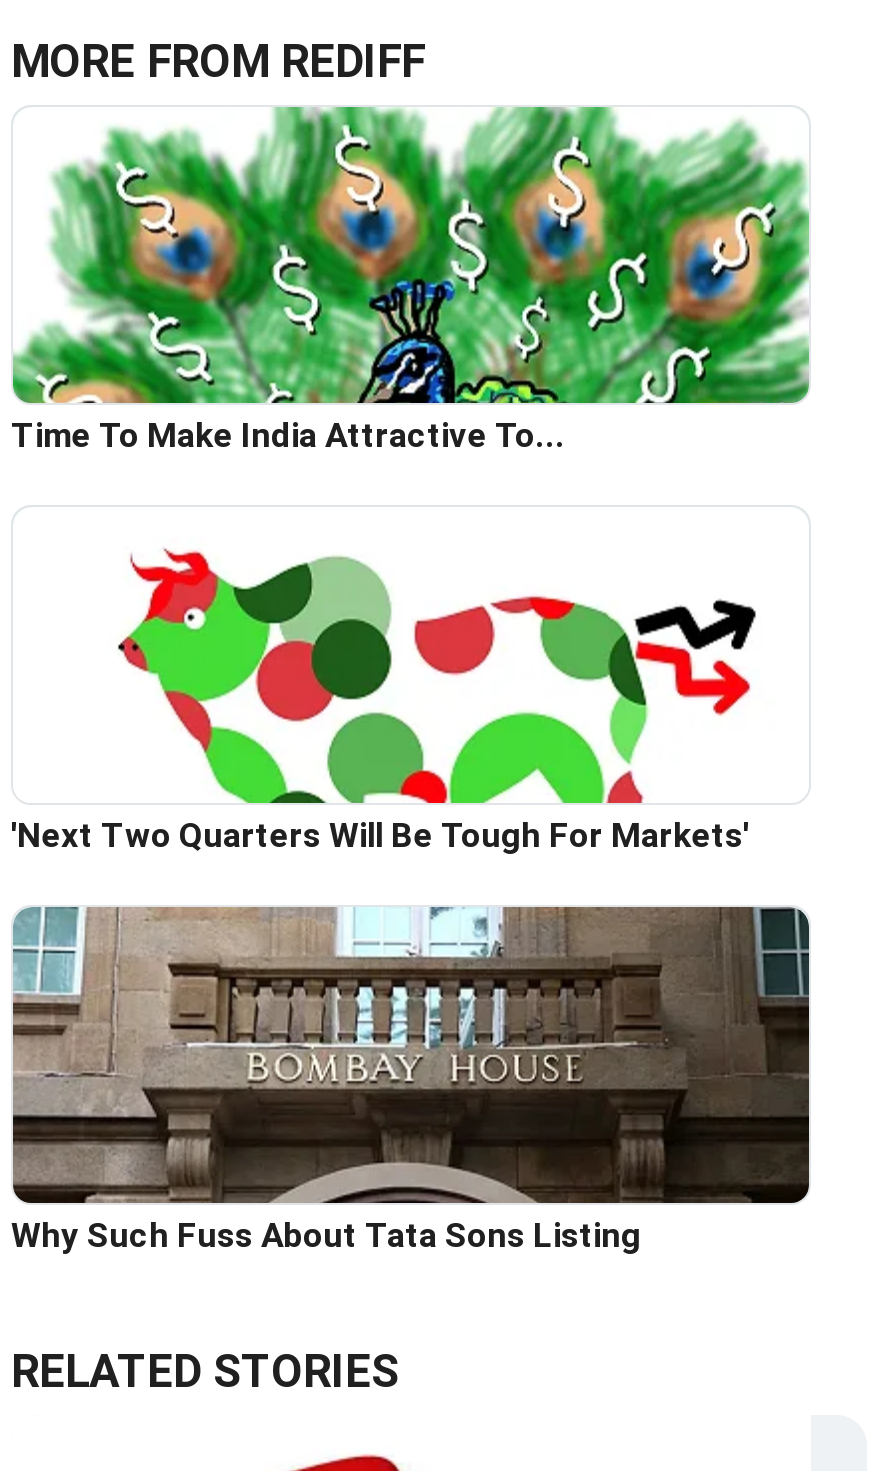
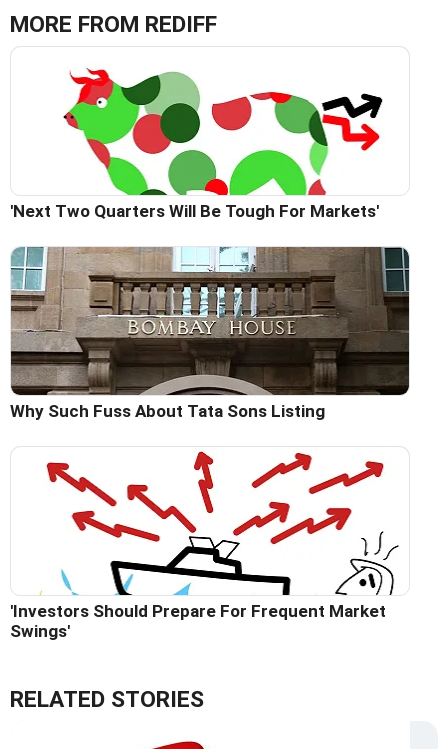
- [image]
- Time To Make India Attractive To...

moved up: [image] | 'Next Two Quarters Will Be Tough For Markets' | Why Such Fuss About Tata Sons Listing

+ [image]
+ 'Investors Should Prepare For Frequent Market
+ Swings'
